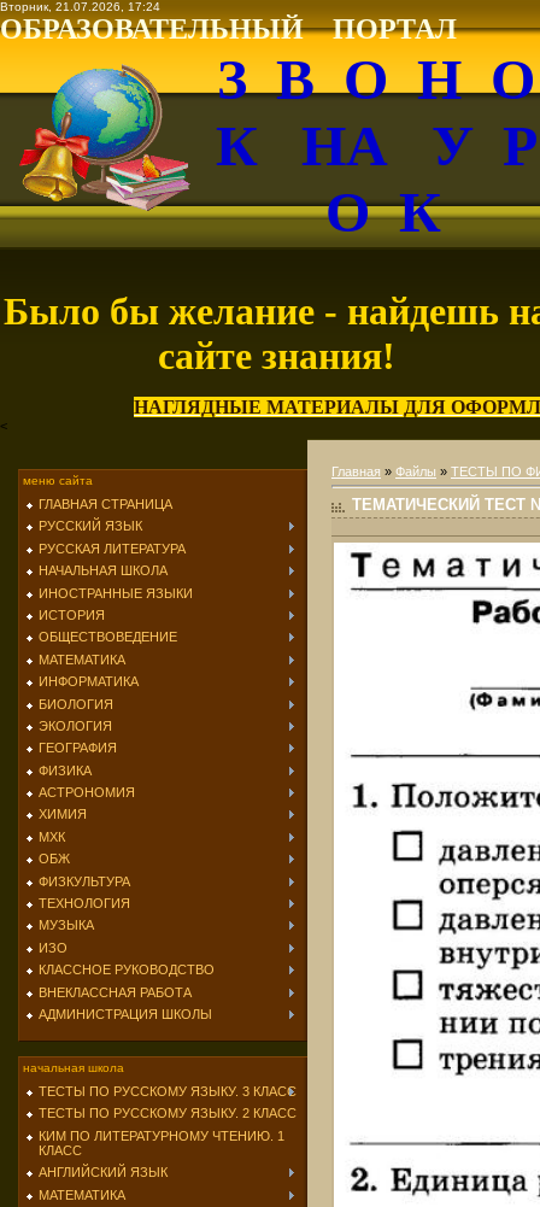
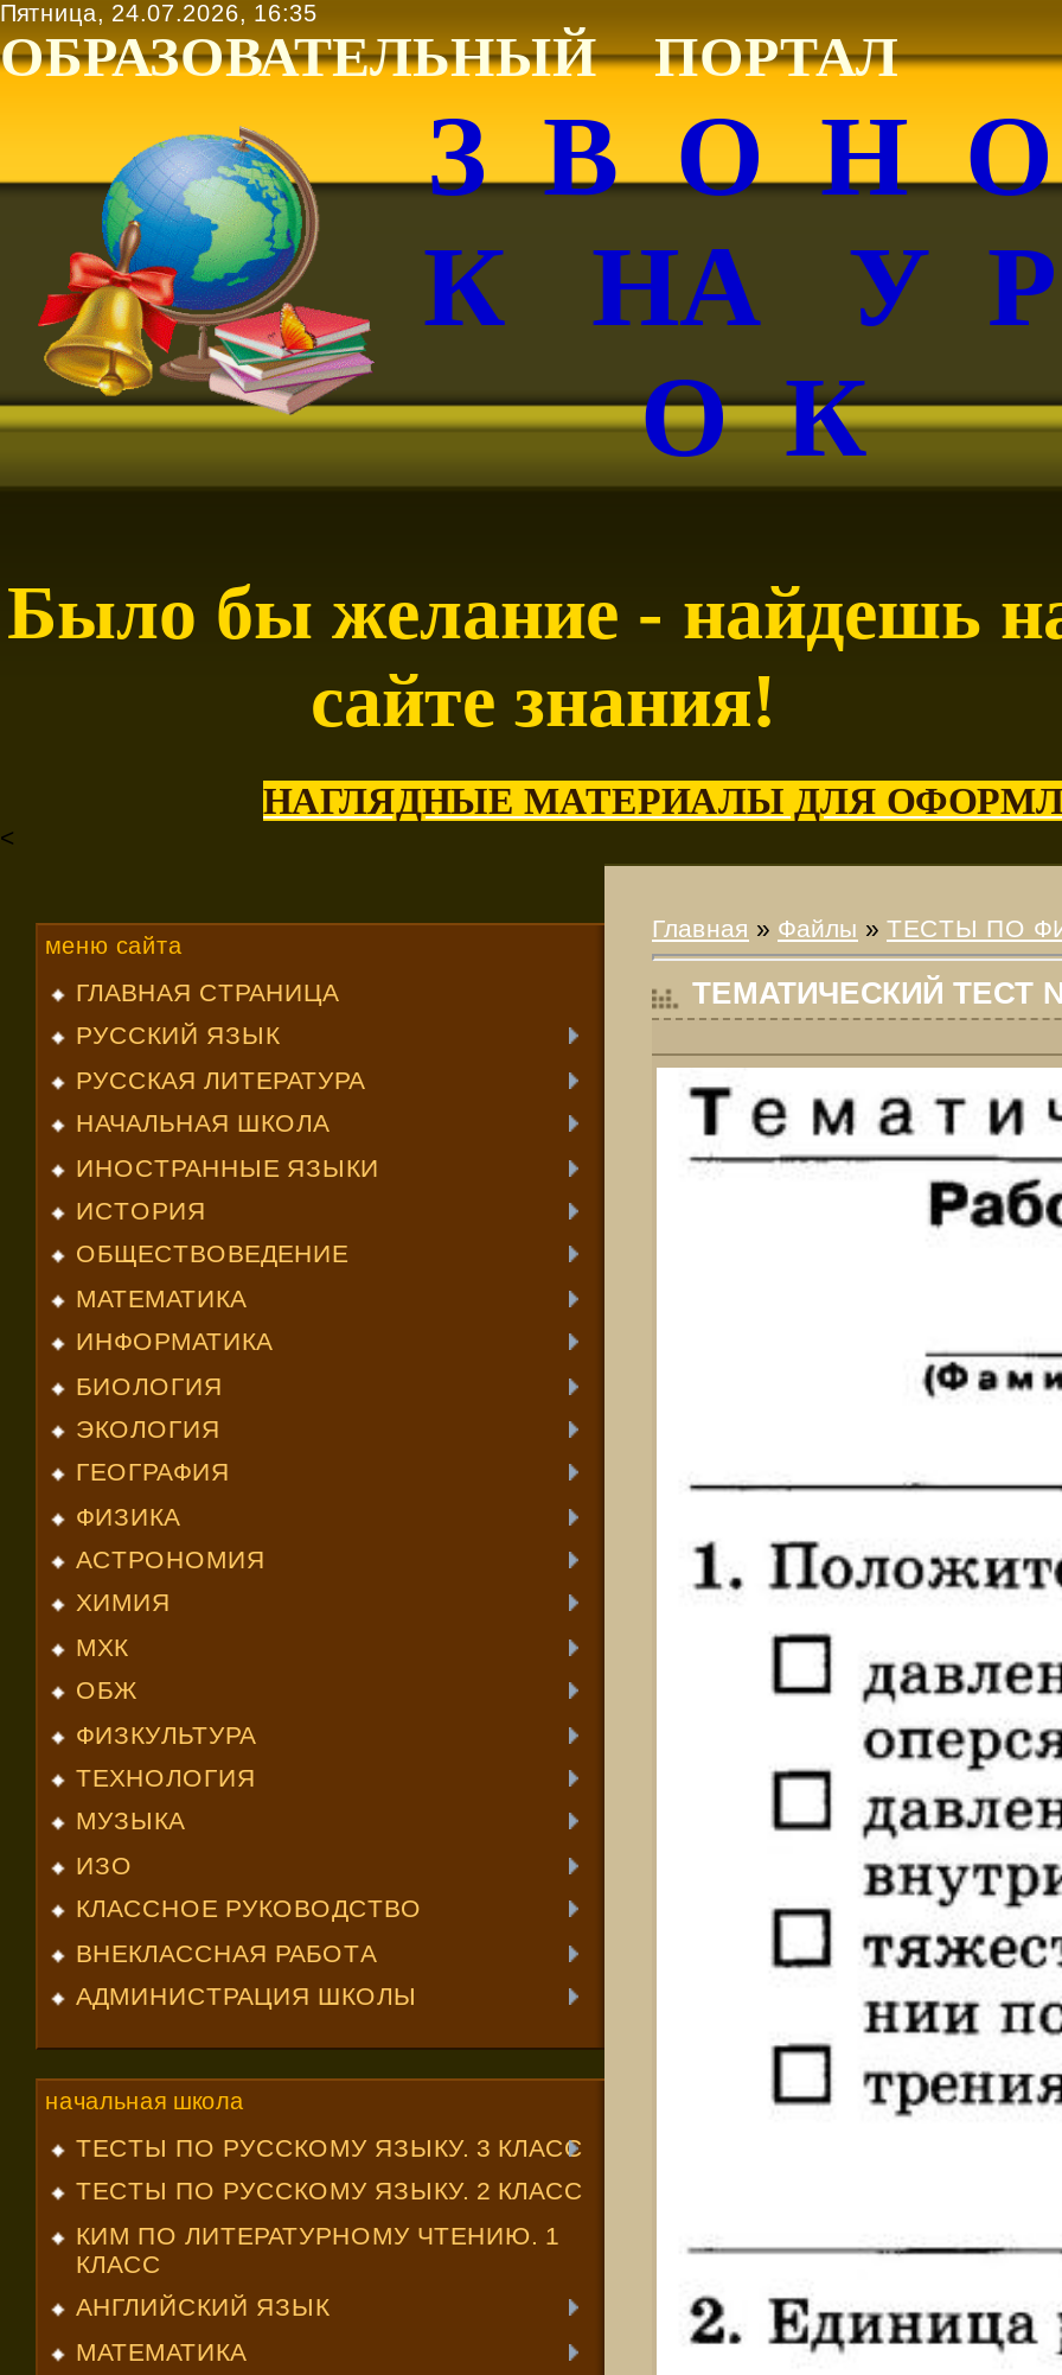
- Вторник, 21.07.2026, 17:24
+ Пятница, 24.07.2026, 16:35
